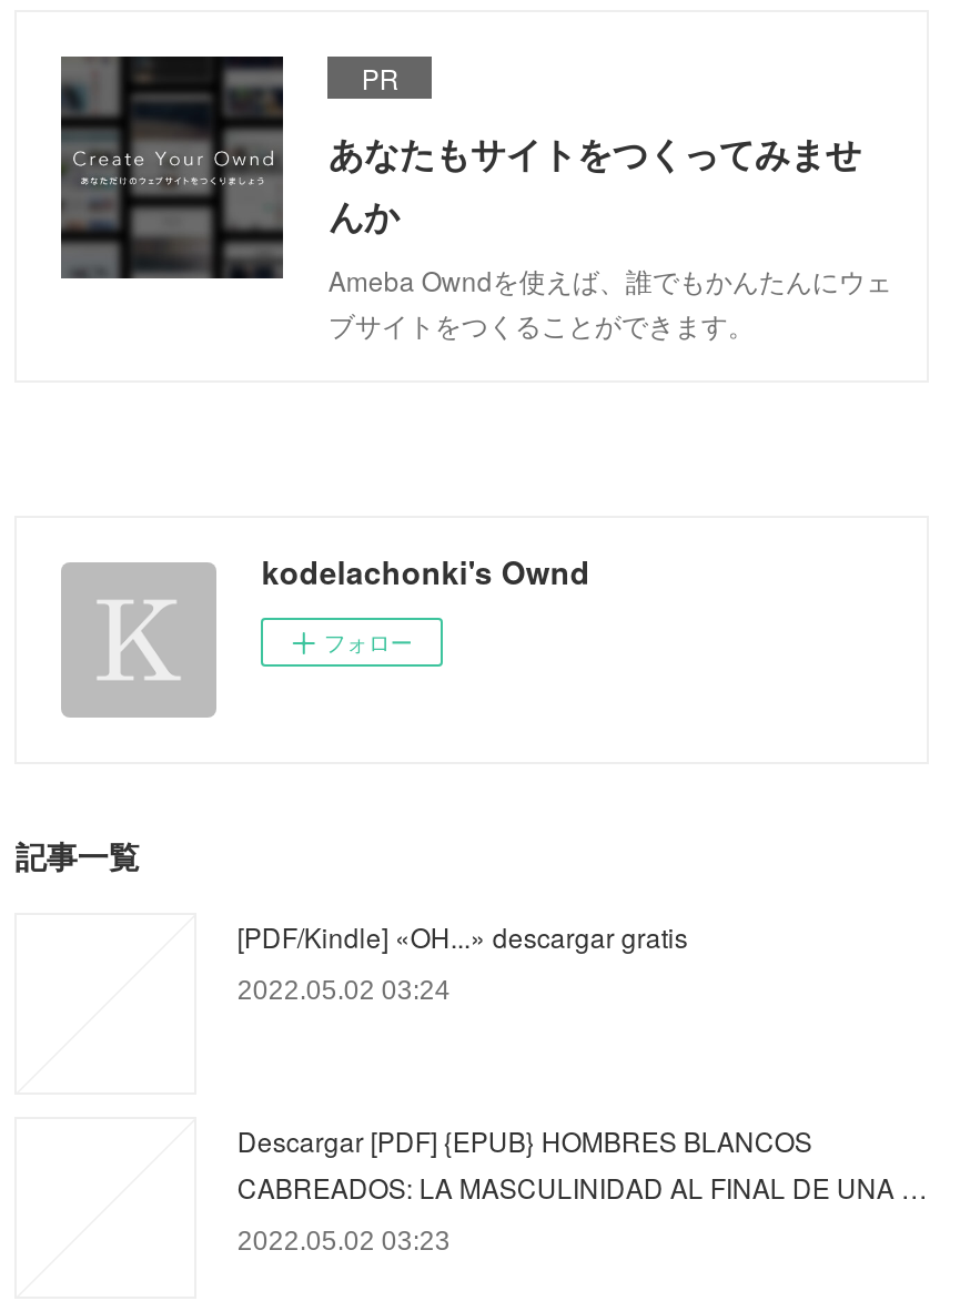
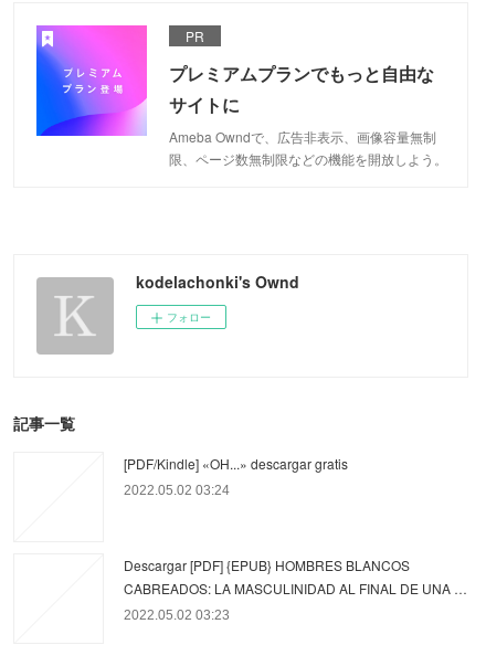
- [image]
- あなたもサイトをつくってみませ
- んか
- Ameba Owndを使えば、誰でもかんたんにウェ
- ブサイトをつくることができます。
+ [image]
+ プレミアムプランでもっと自由な
+ サイトに
+ Ameba Owndで、広告非表示、画像容量無制
+ 限、ページ数無制限などの機能を開放しよう。
